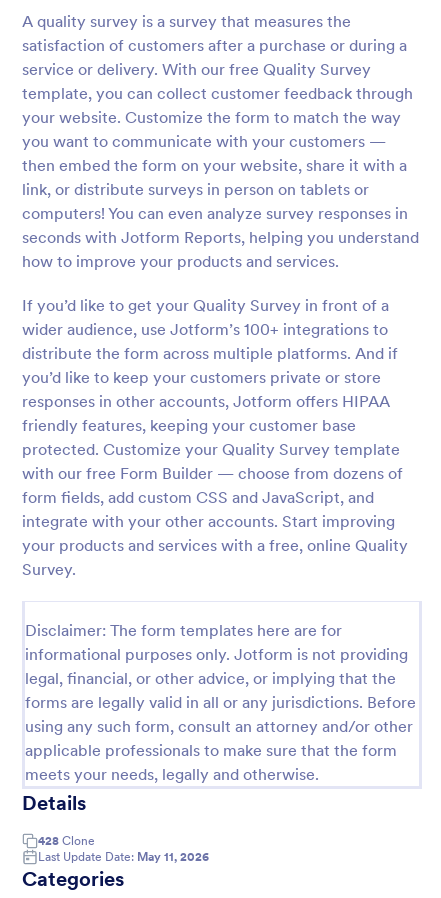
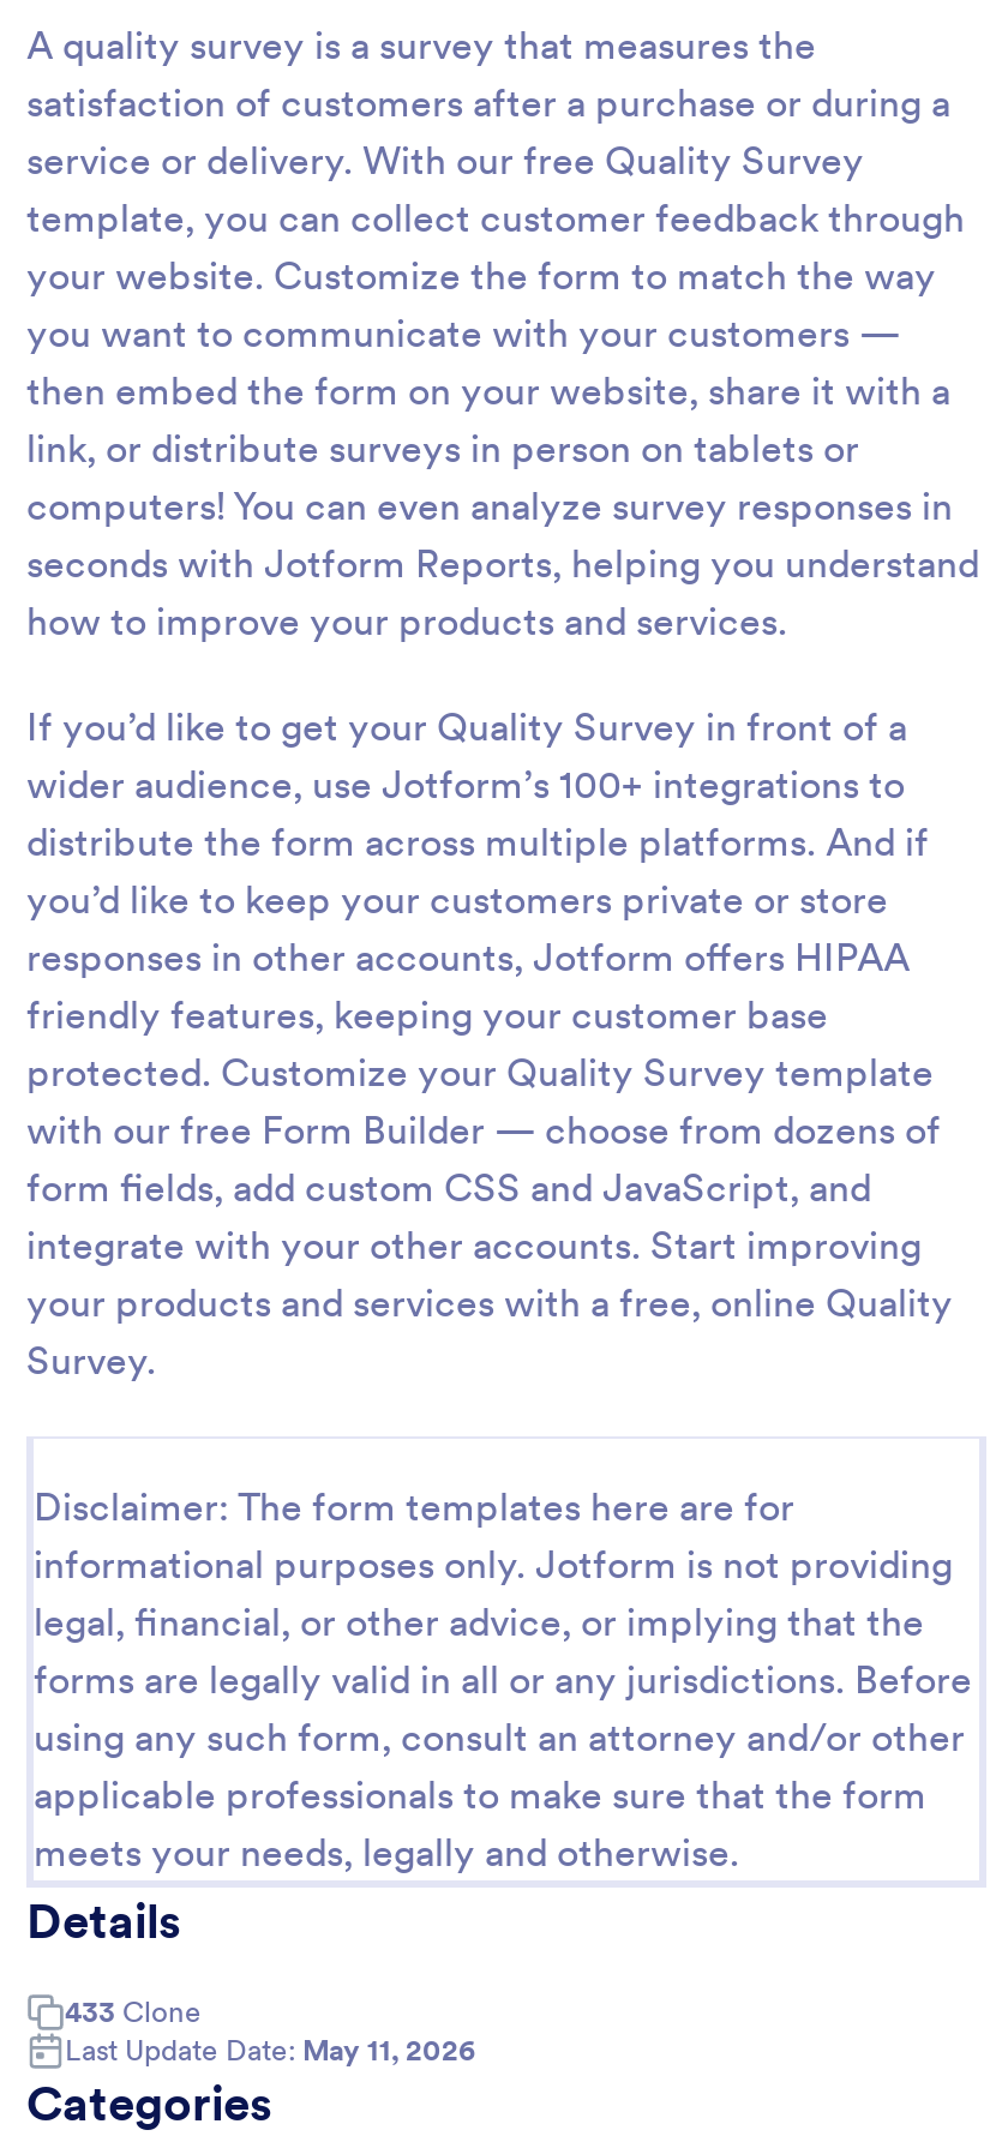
- 428 Clone
+ 433 Clone
